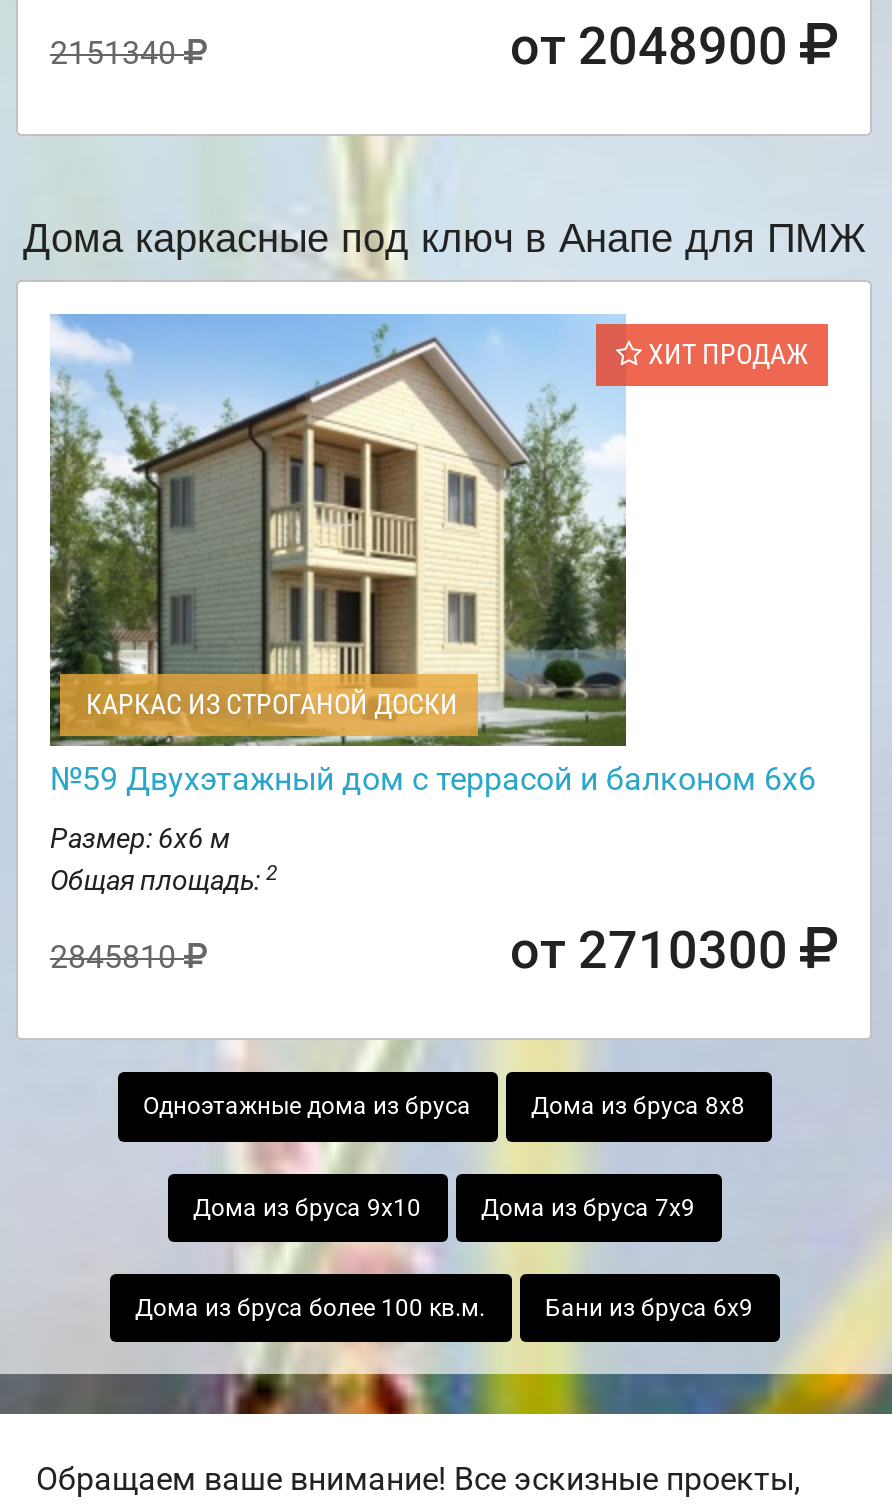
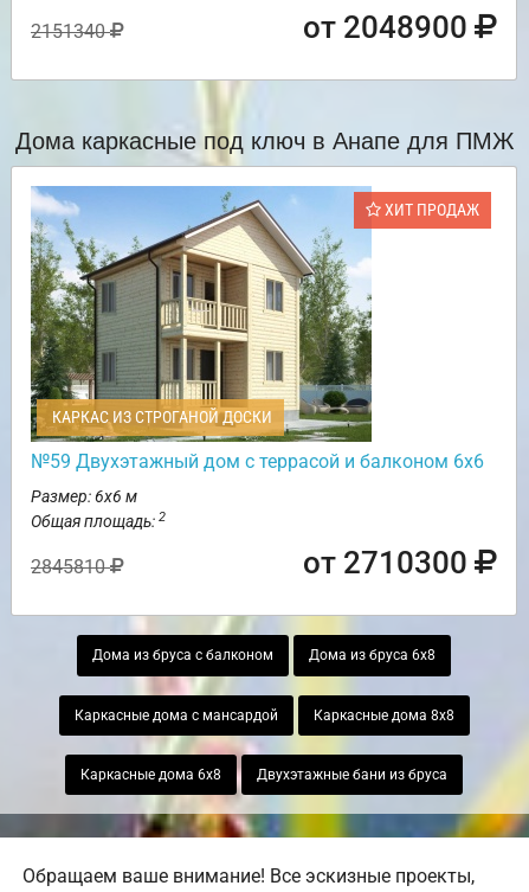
- Одноэтажные дома из бруса
- Дома из бруса 8х8
+ Дома из бруса с балконом
+ Дома из бруса 6х8

- Дома из бруса 9х10
- Дома из бруса 7х9
+ Каркасные дома с мансардой
+ Каркасные дома 8х8

- Дома из бруса более 100 кв.м.
- Бани из бруса 6х9
+ Каркасные дома 6х8
+ Двухэтажные бани из бруса
